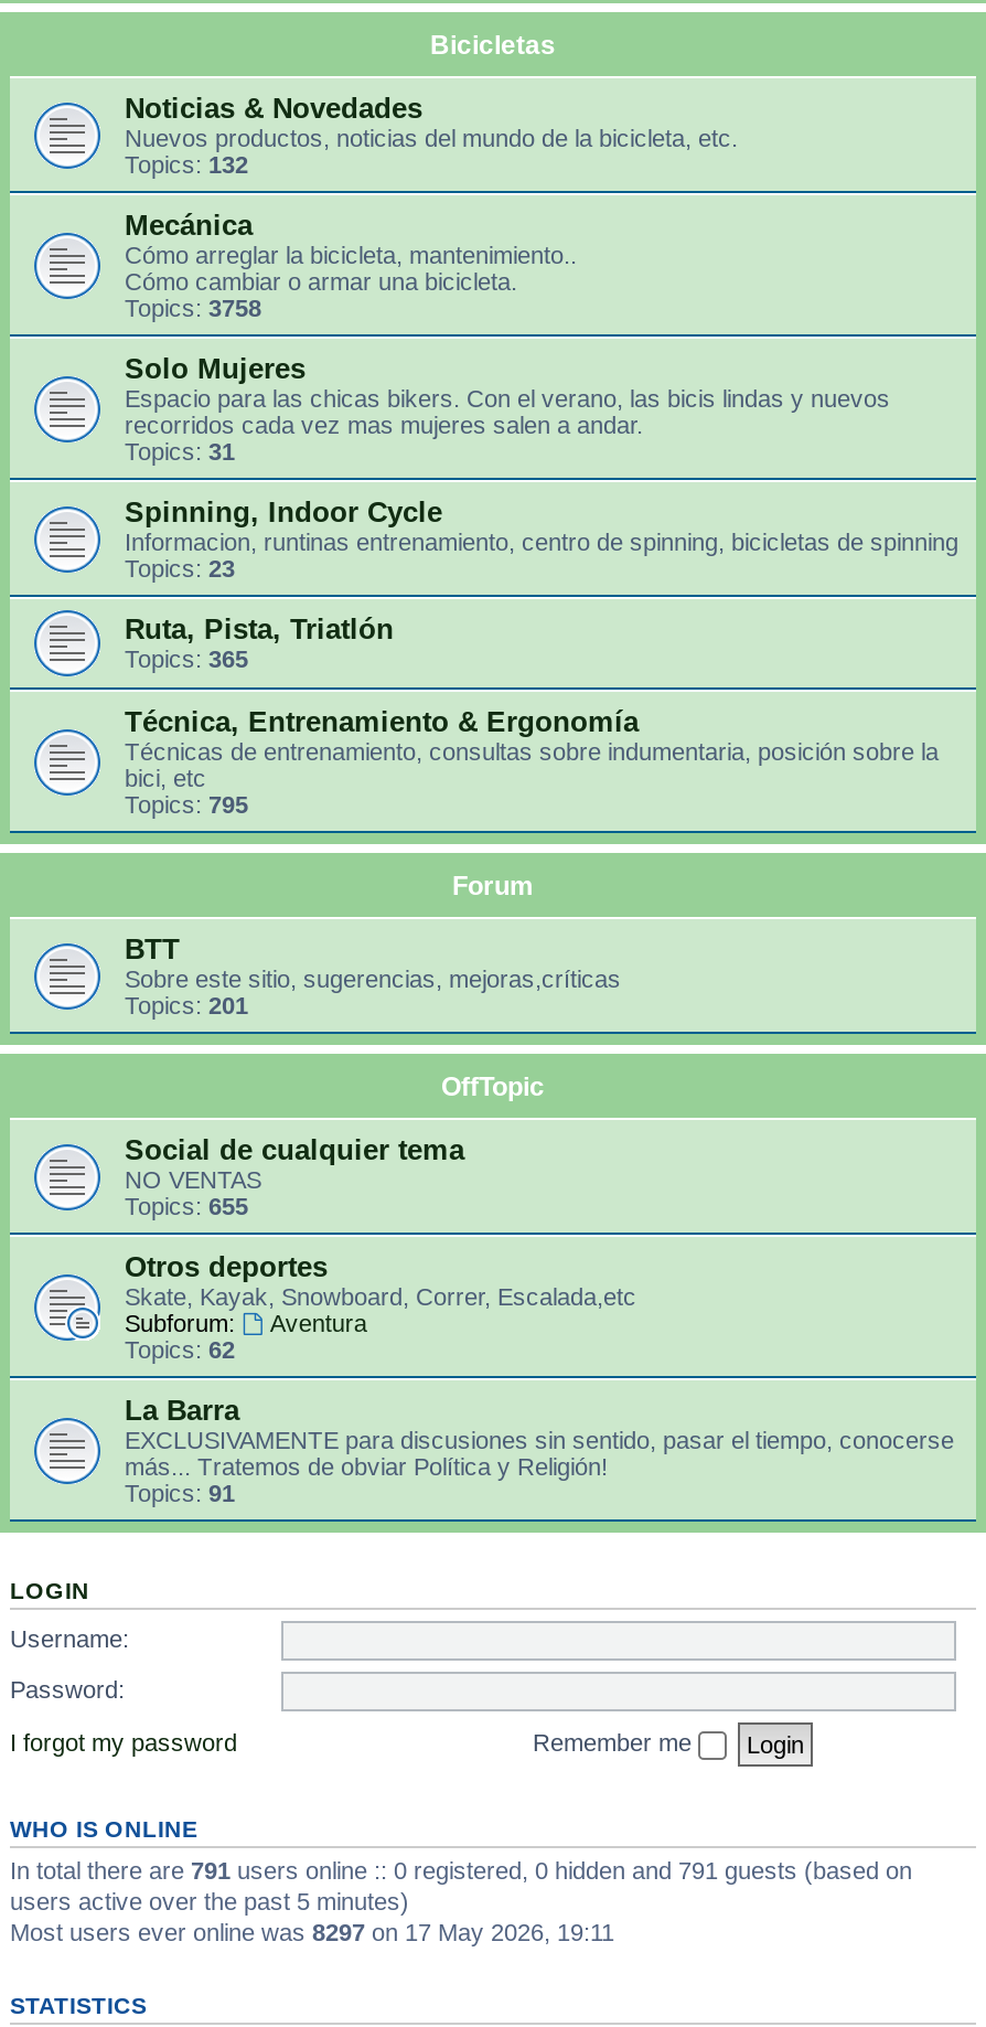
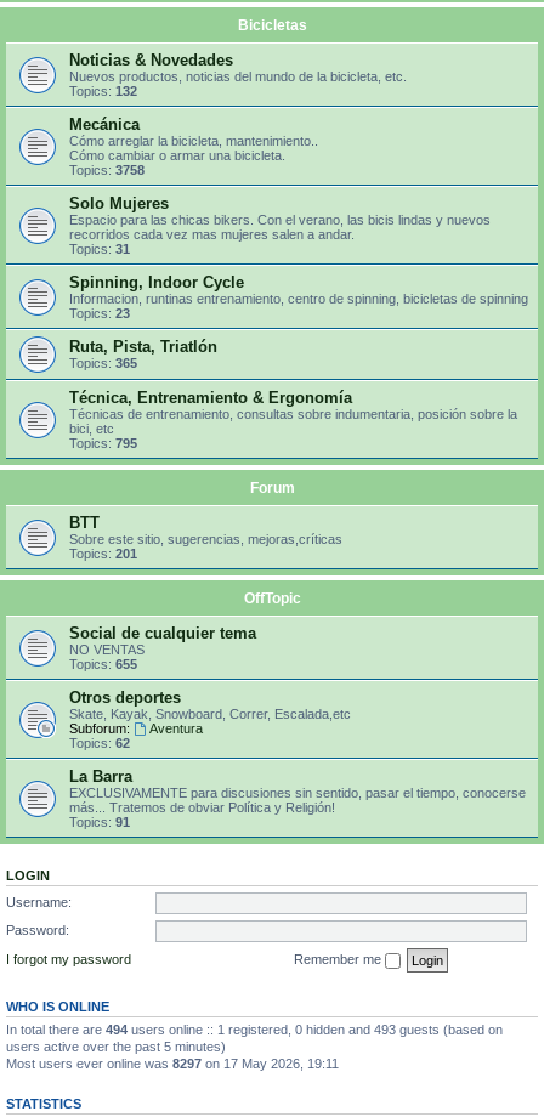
- In total there are 791 users online :: 0 registered, 0 hidden and 791 guests (based on
+ In total there are 494 users online :: 1 registered, 0 hidden and 493 guests (based on
